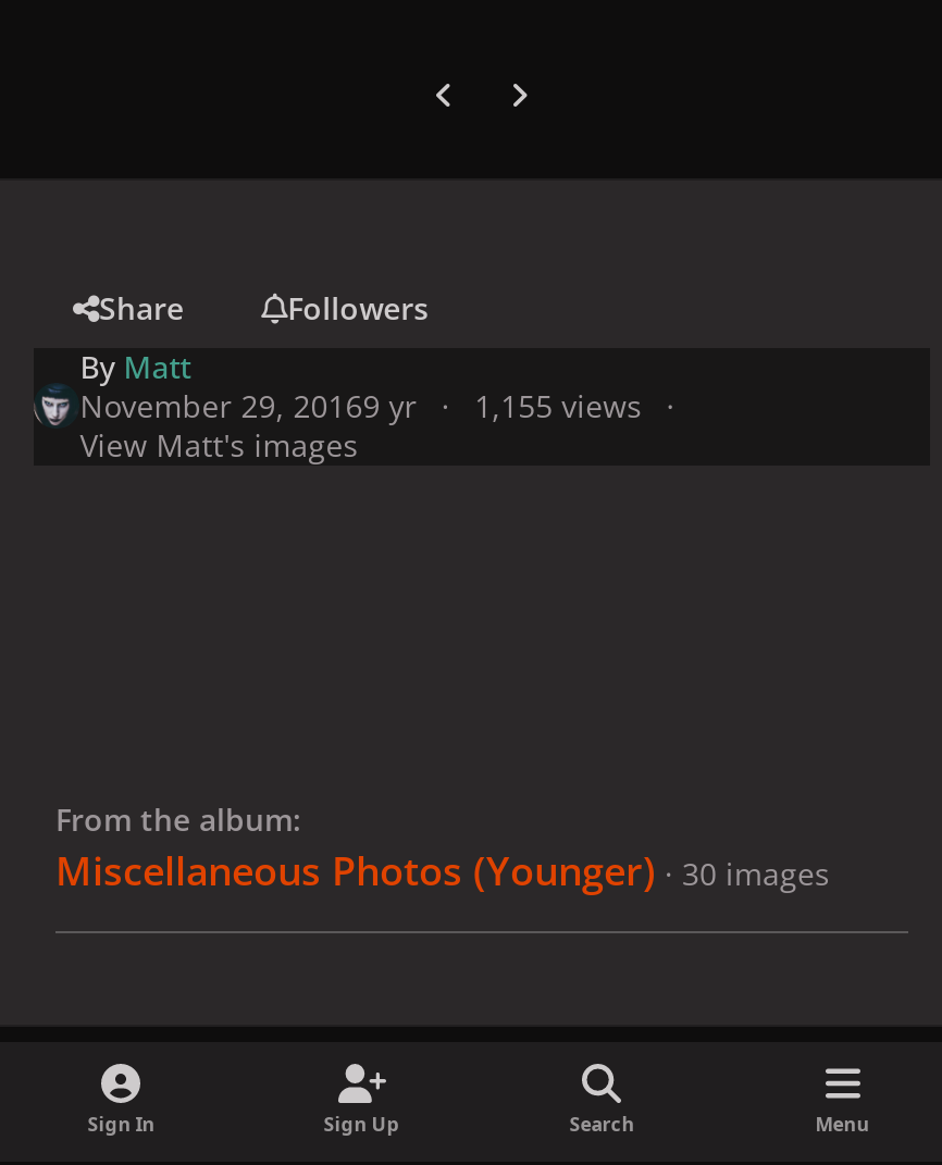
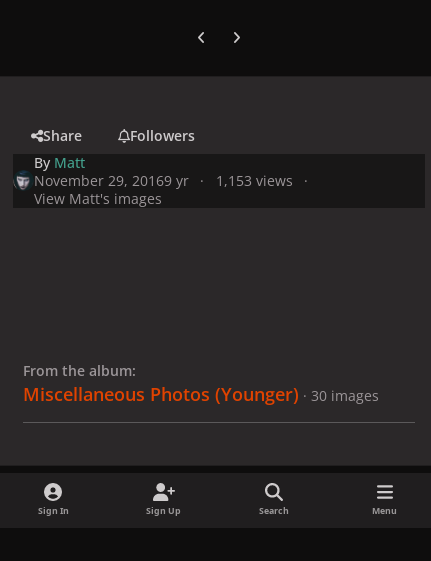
- November 29, 20169 yr 1,155 views
+ November 29, 20169 yr 1,153 views
